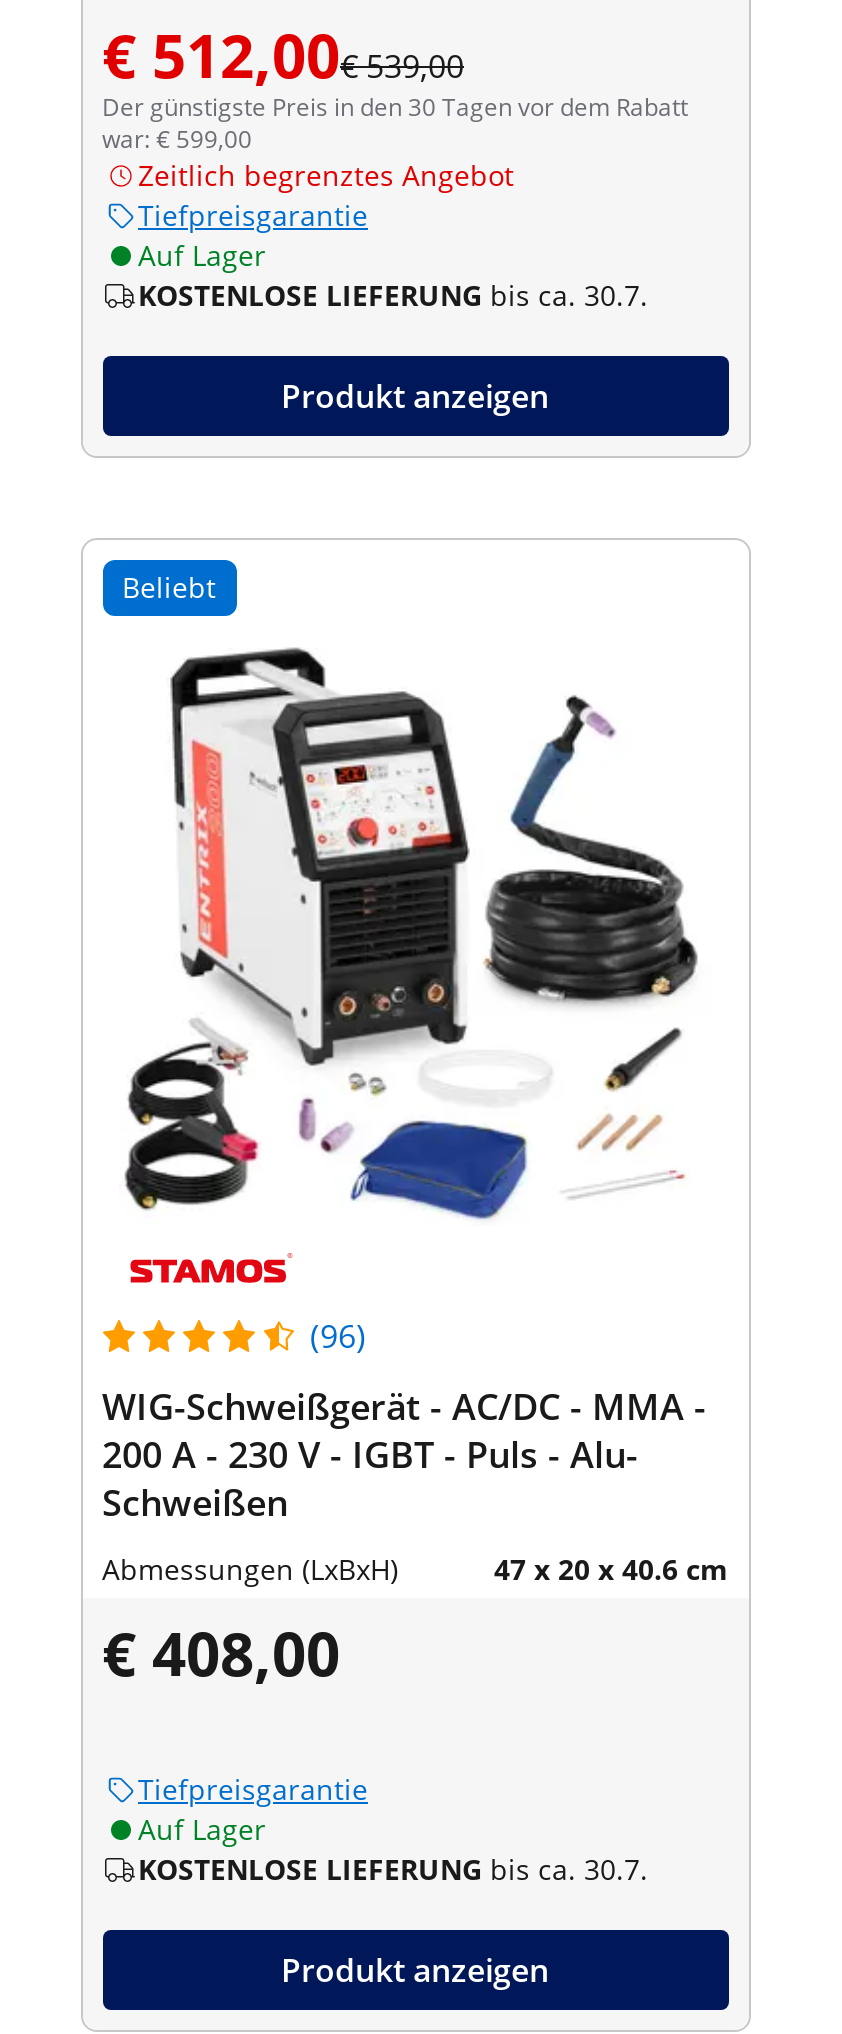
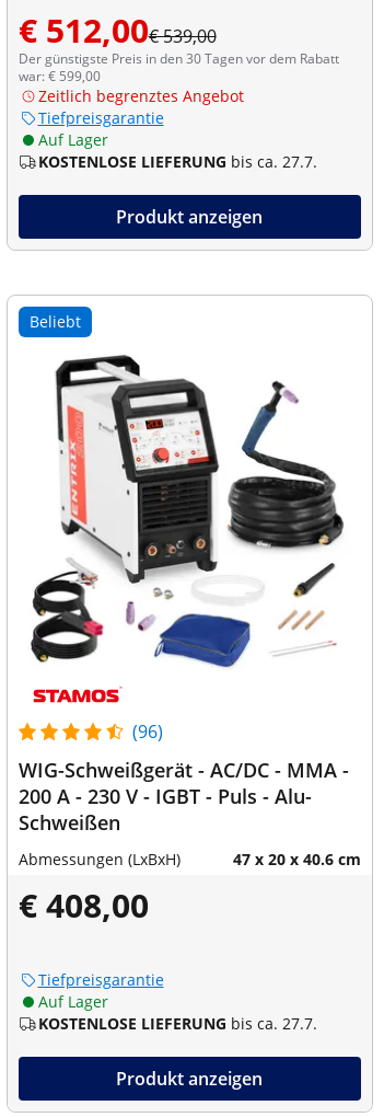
- KOSTENLOSE LIEFERUNG bis ca. 30.7.
+ KOSTENLOSE LIEFERUNG bis ca. 27.7.

- KOSTENLOSE LIEFERUNG bis ca. 30.7.
+ KOSTENLOSE LIEFERUNG bis ca. 27.7.
